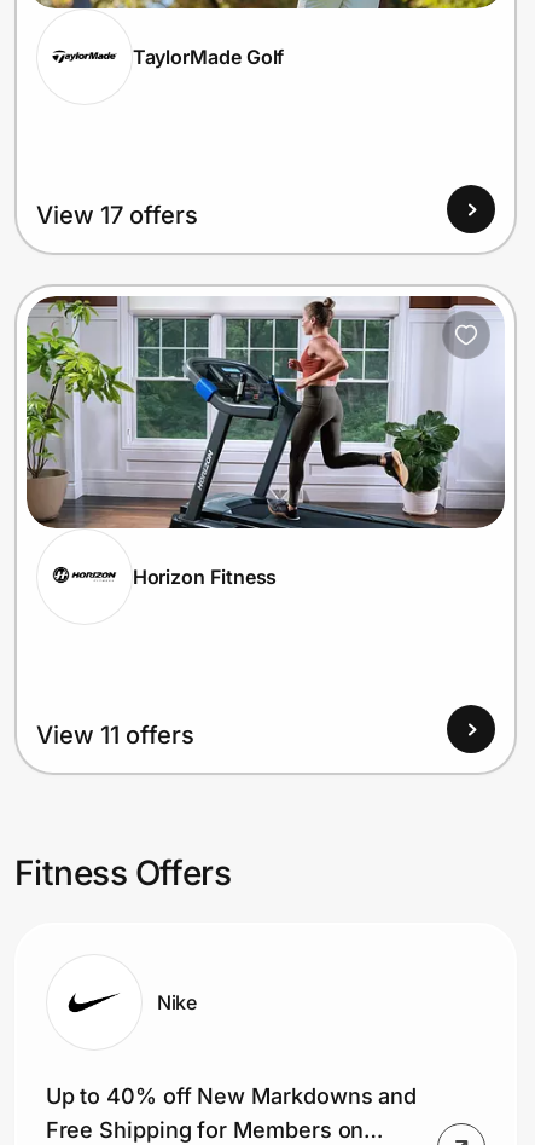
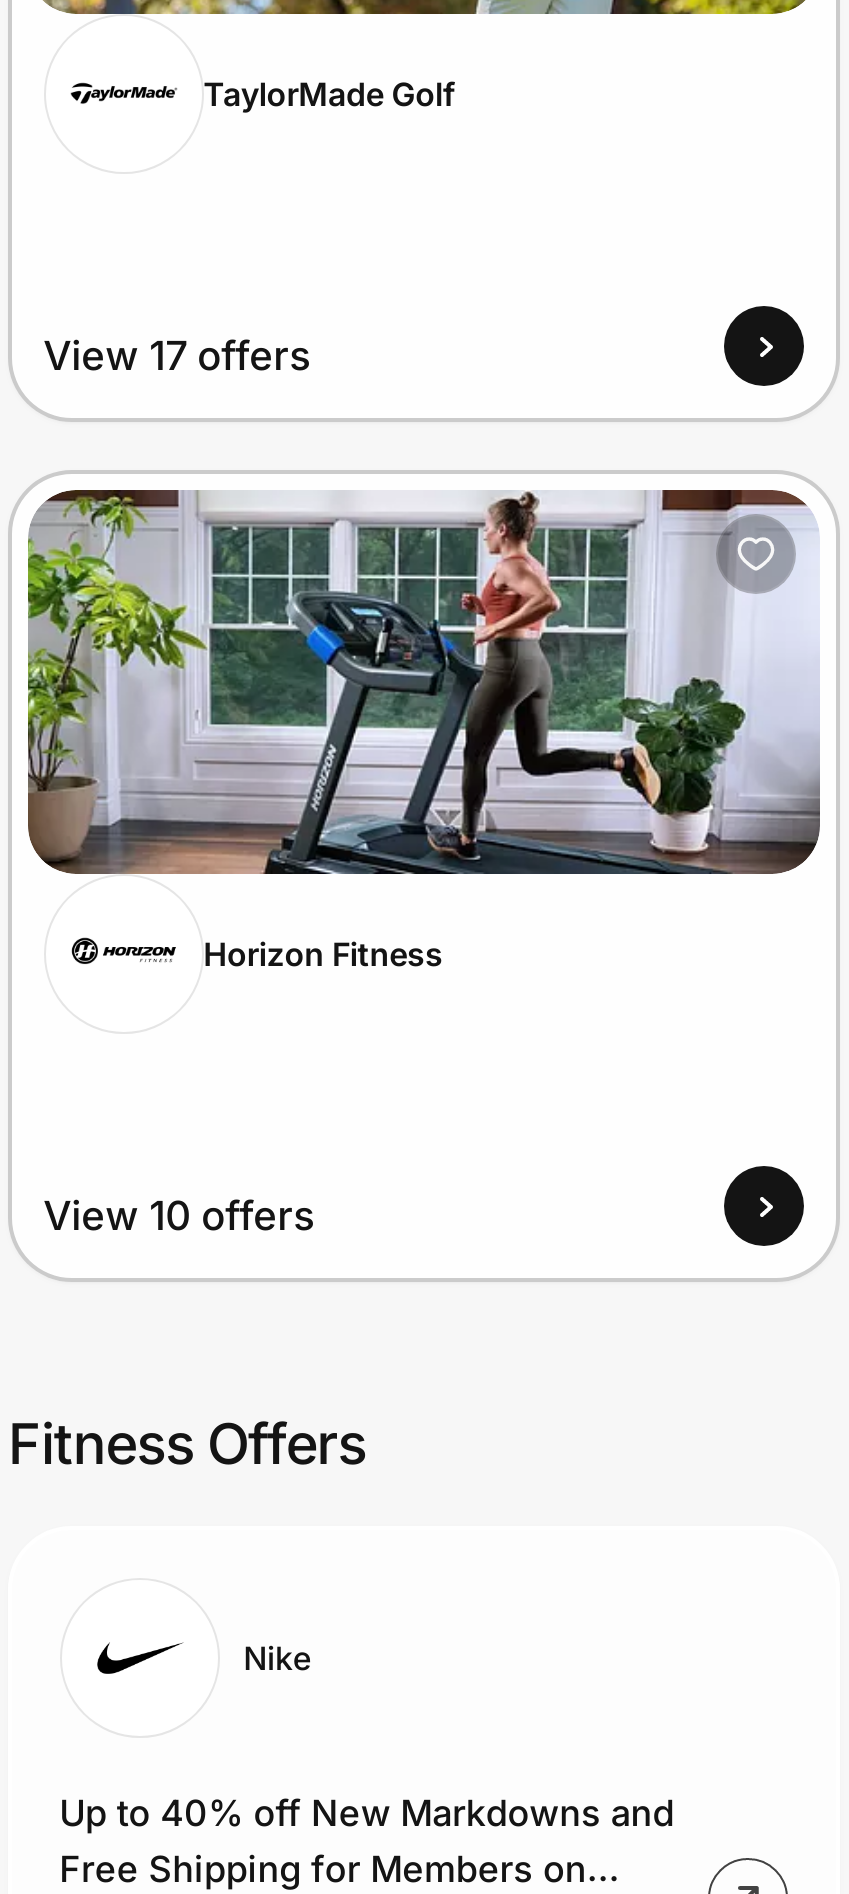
- View 11 offers
+ View 10 offers
